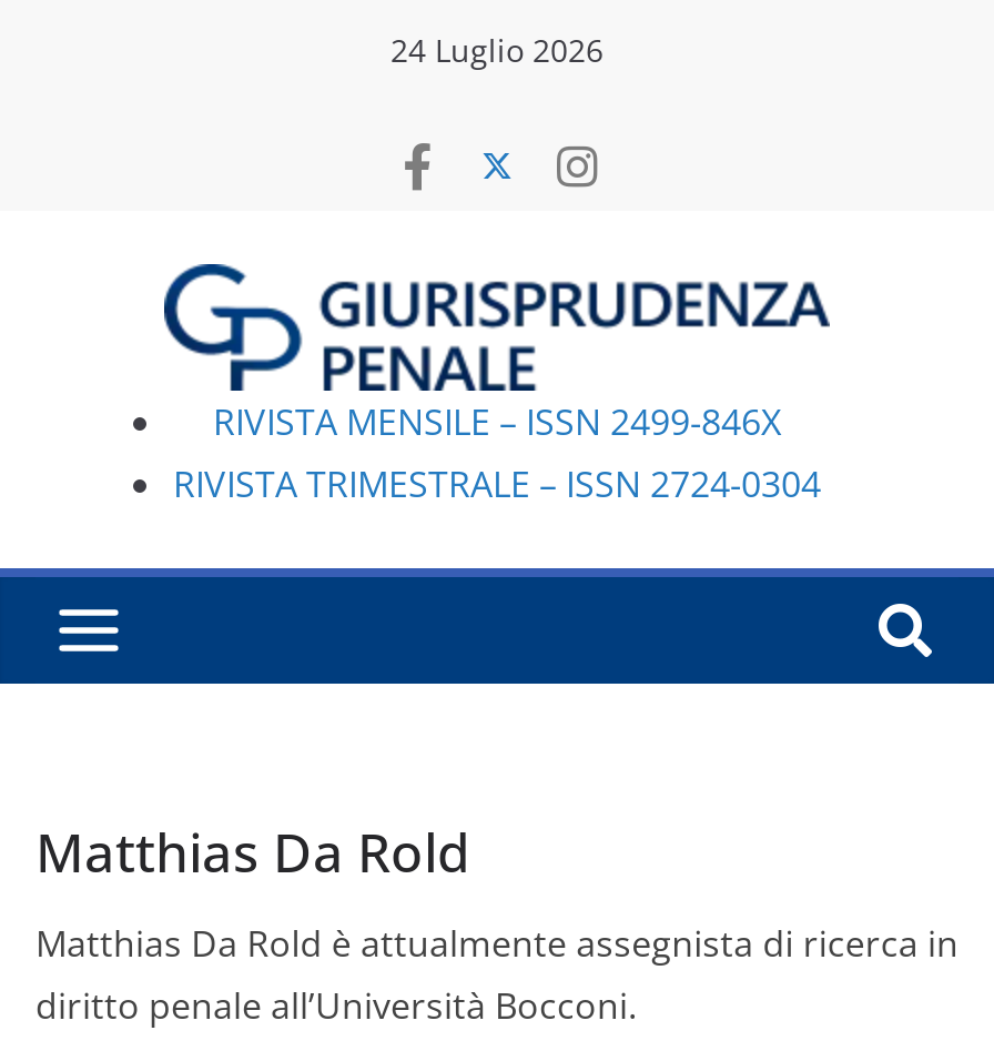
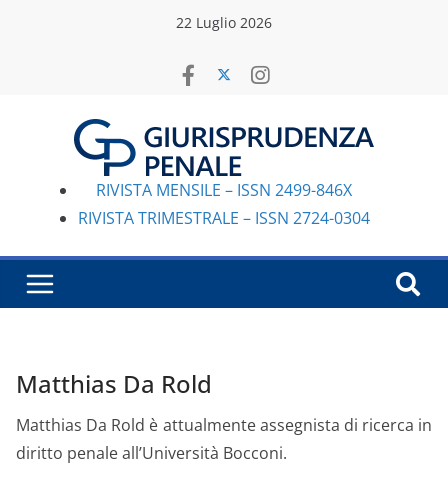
- 24 Luglio 2026
+ 22 Luglio 2026
